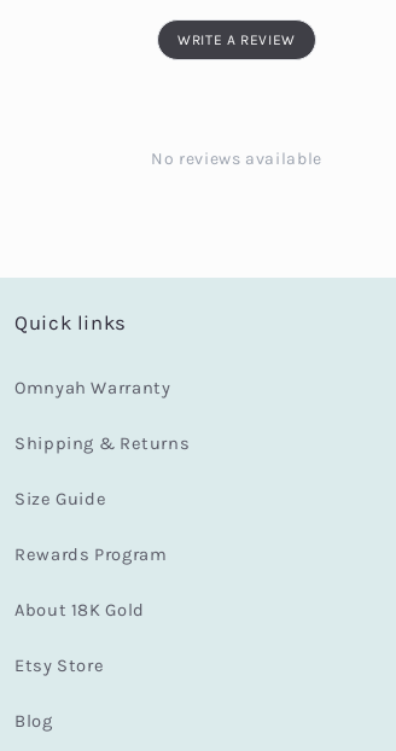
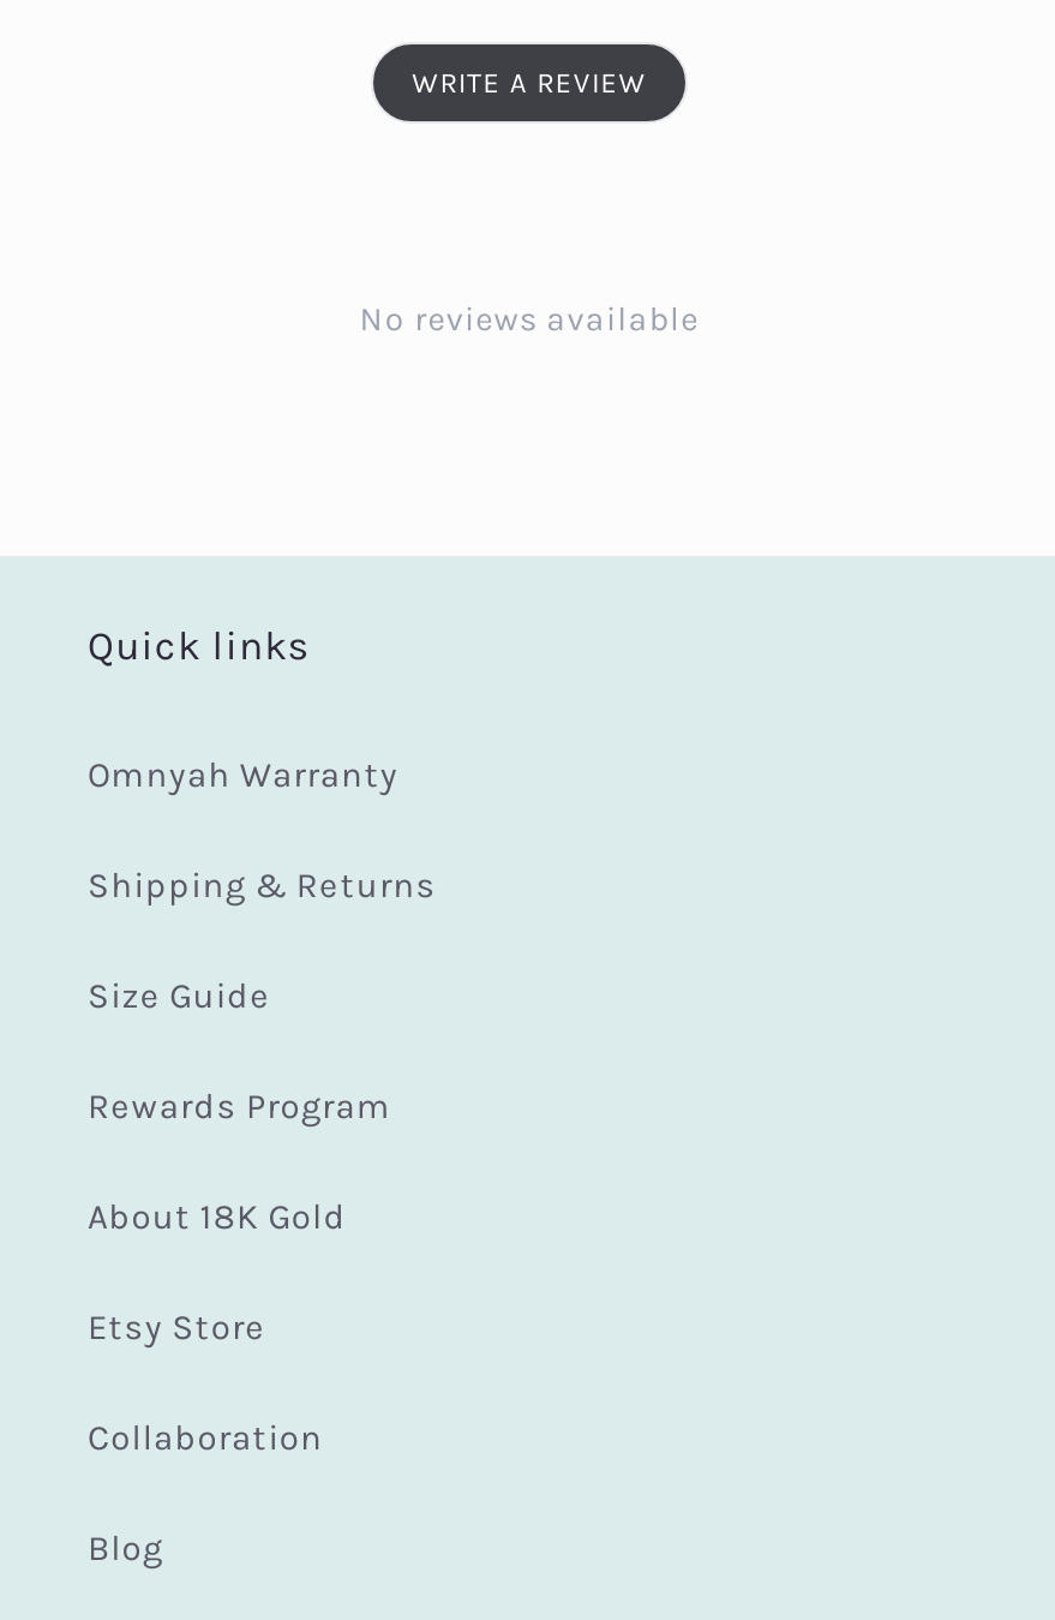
+ Collaboration
